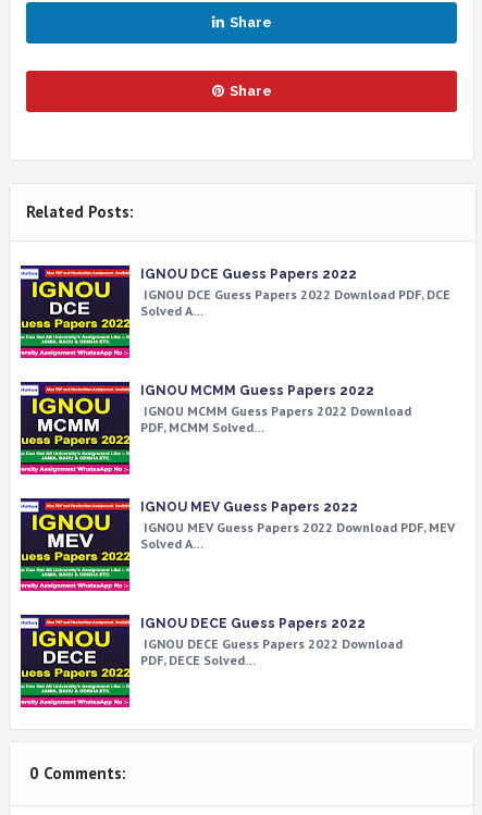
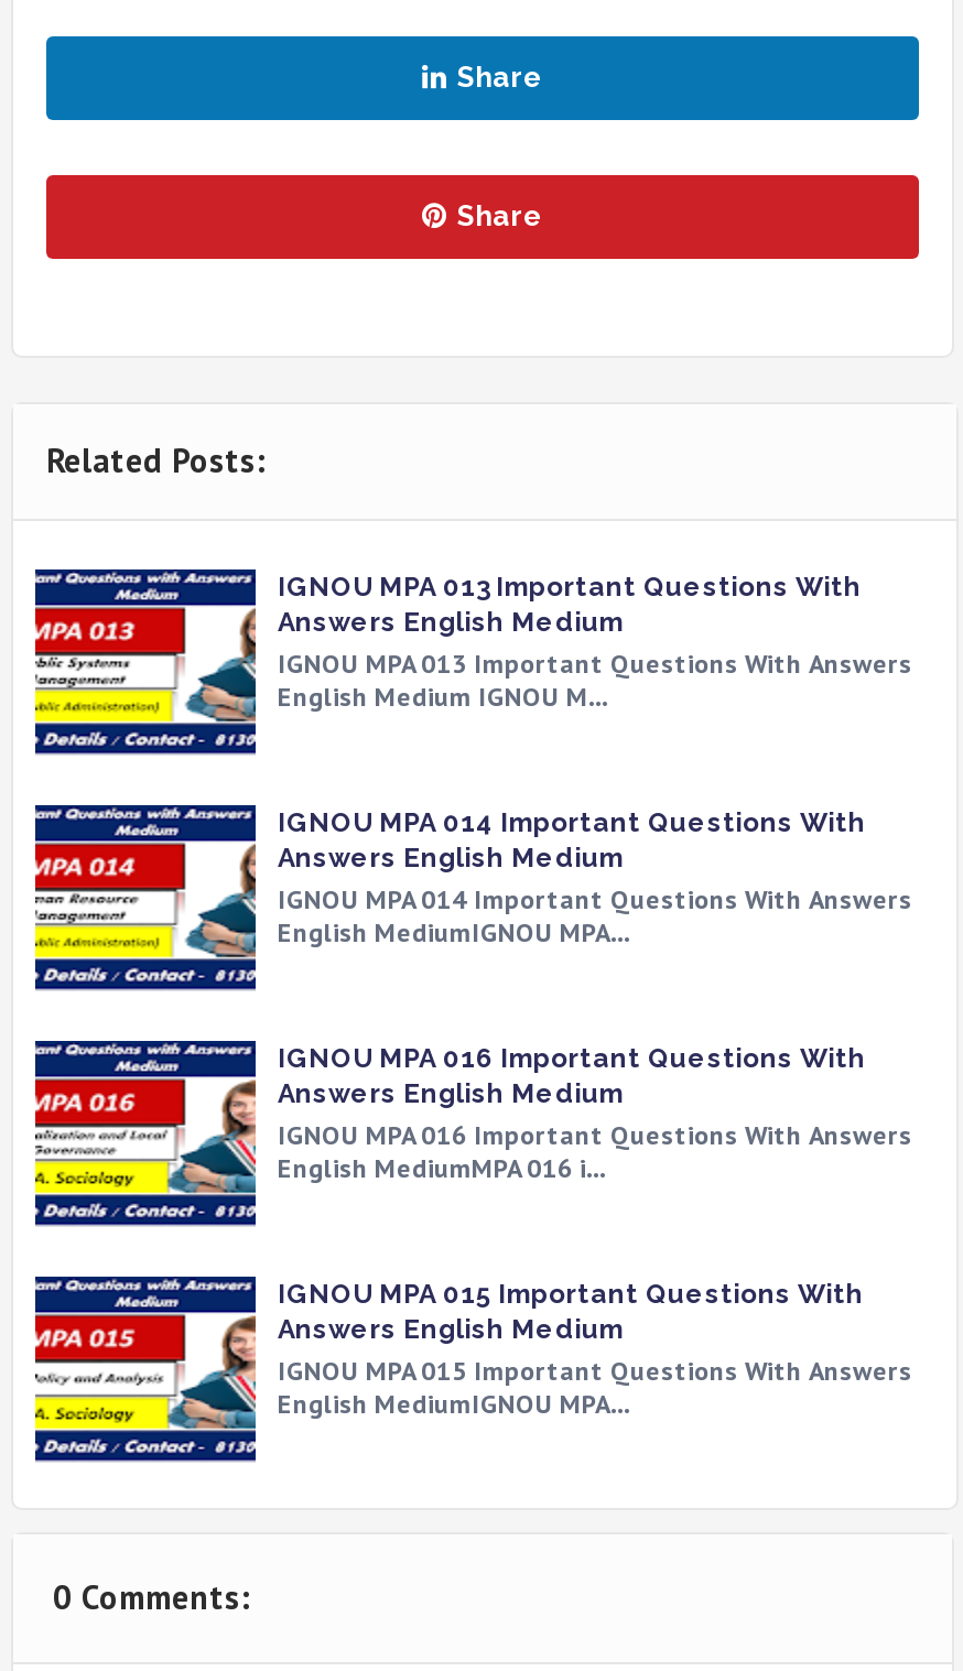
- [image]
- IGNOU DCE Guess Papers 2022
- IGNOU DCE Guess Papers 2022 Download PDF, DCE
- Solved A…
+ [image]
+ IGNOU MPA 013 Important Questions With
+ Answers English Medium
+ IGNOU MPA 013 Important Questions With Answers
+ English Medium IGNOU M…

- [image]
- IGNOU MCMM Guess Papers 2022
- IGNOU MCMM Guess Papers 2022 Download
- PDF, MCMM Solved…
+ [image]
+ IGNOU MPA 014 Important Questions With
+ Answers English Medium
+ IGNOU MPA 014 Important Questions With Answers
+ English MediumIGNOU MPA…

- [image]
- IGNOU MEV Guess Papers 2022
- IGNOU MEV Guess Papers 2022 Download PDF, MEV
- Solved A…
+ [image]
+ IGNOU MPA 016 Important Questions With
+ Answers English Medium
+ IGNOU MPA 016 Important Questions With Answers
+ English MediumMPA 016 i…

- [image]
- IGNOU DECE Guess Papers 2022
- IGNOU DECE Guess Papers 2022 Download
- PDF, DECE Solved…
+ [image]
+ IGNOU MPA 015 Important Questions With
+ Answers English Medium
+ IGNOU MPA 015 Important Questions With Answers
+ English MediumIGNOU MPA…
